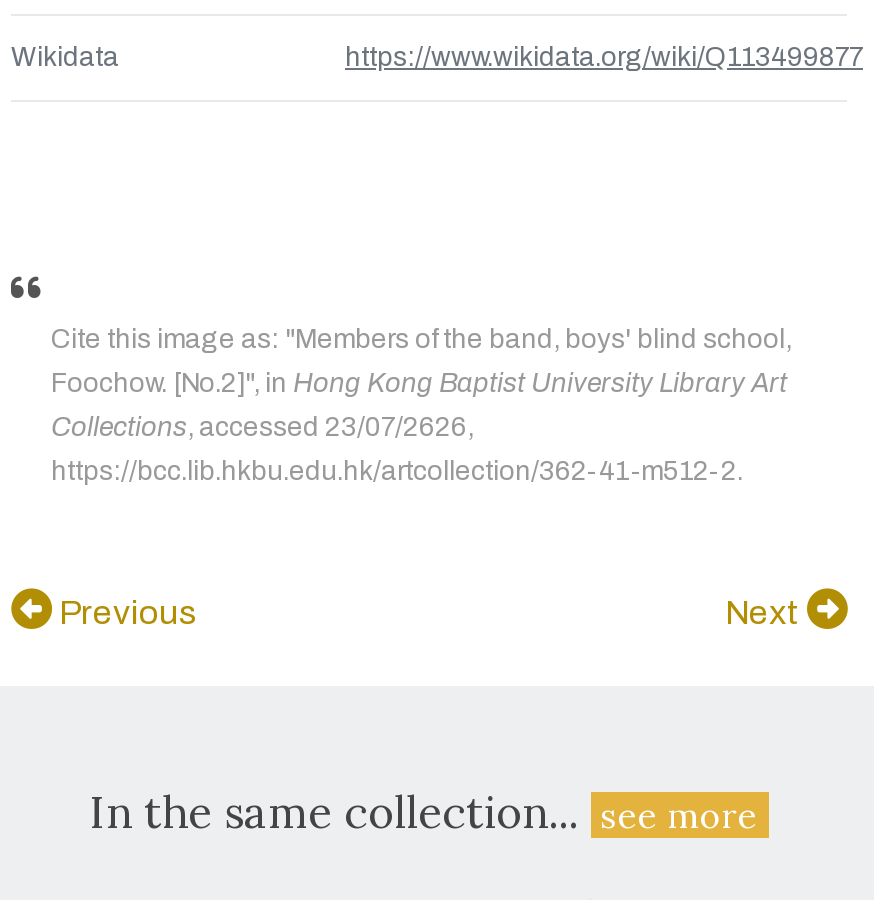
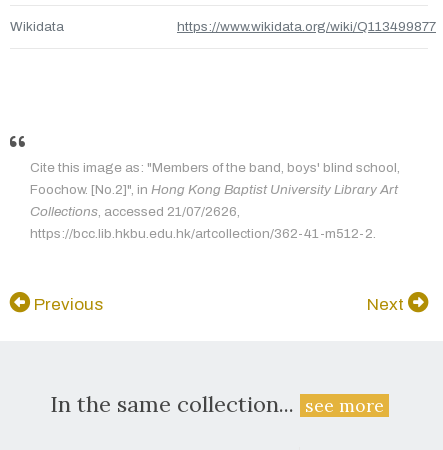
- Collections, accessed 23/07/2626,
+ Collections, accessed 21/07/2626,
